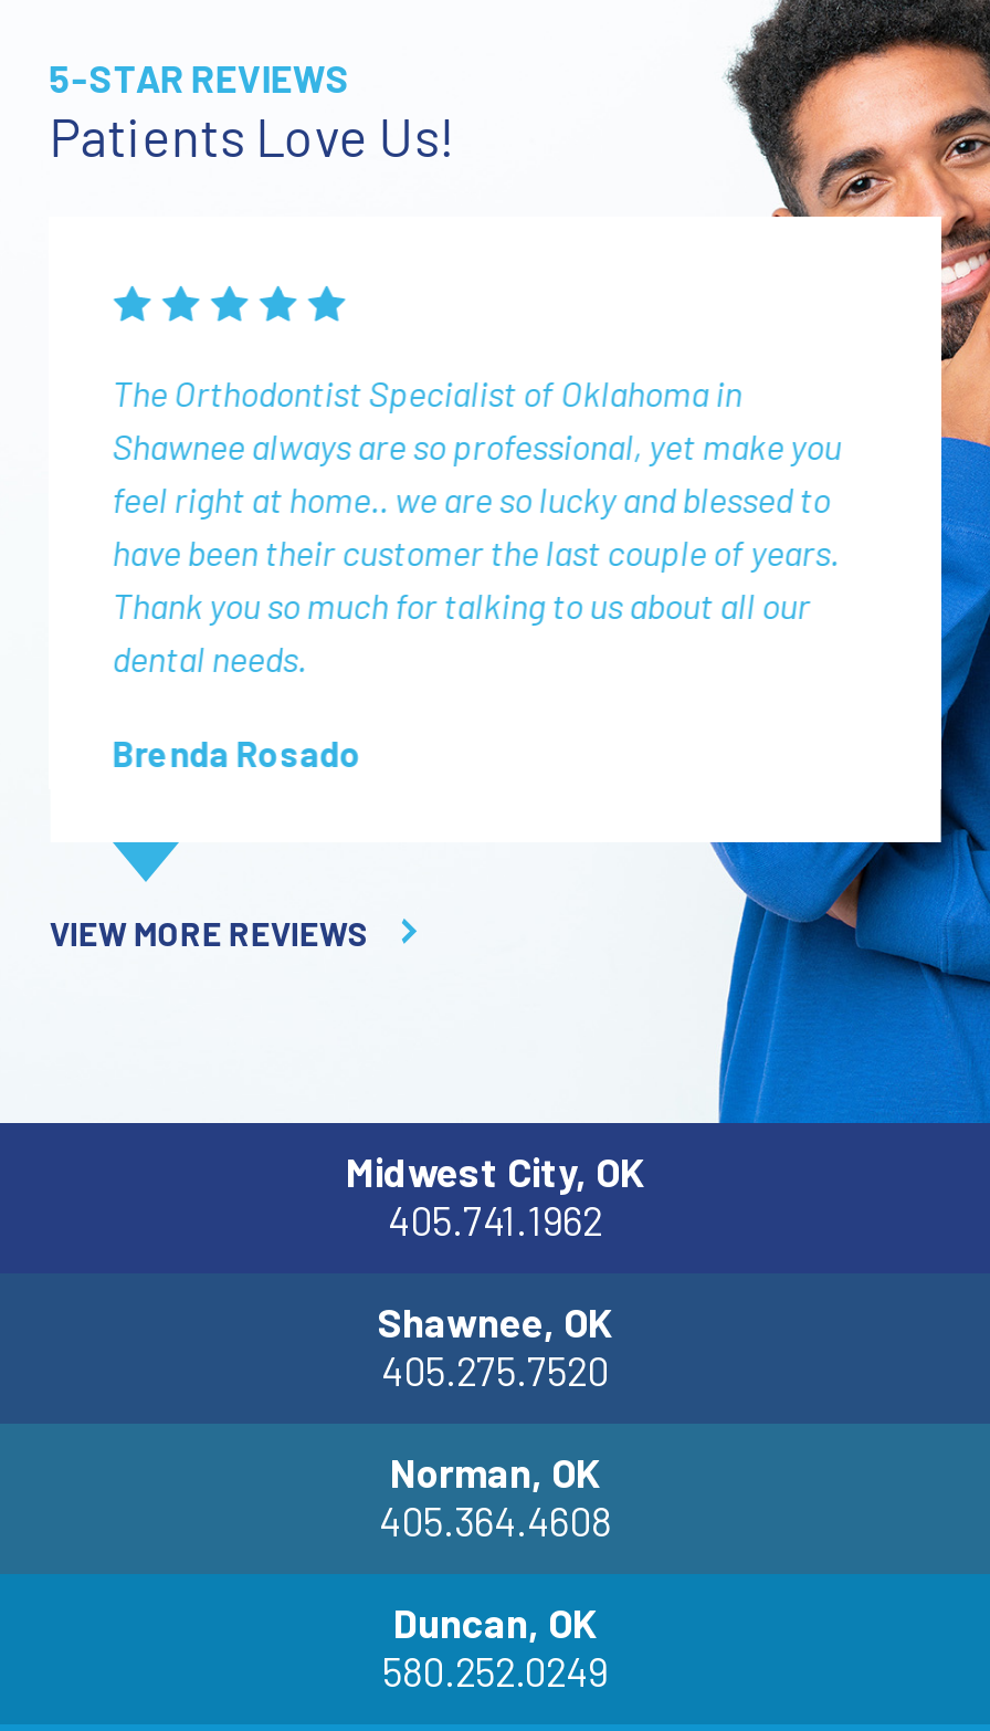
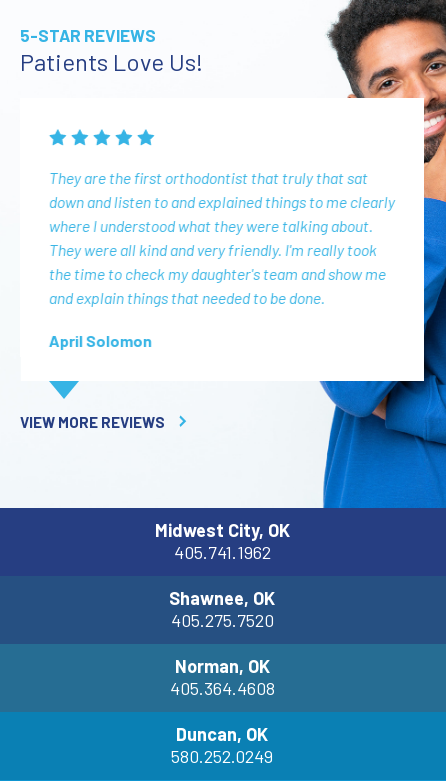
- The Orthodontist Specialist of Oklahoma in
- Shawnee always are so professional, yet make you
- feel right at home.. we are so lucky and blessed to
- have been their customer the last couple of years.
- Thank you so much for talking to us about all our
- dental needs.
+ They are the first orthodontist that truly that sat
+ down and listen to and explained things to me clearly
+ where I understood what they were talking about.
+ They were all kind and very friendly. I'm really took
+ the time to check my daughter's team and show me
+ and explain things that needed to be done.

- Brenda Rosado
+ April Solomon
